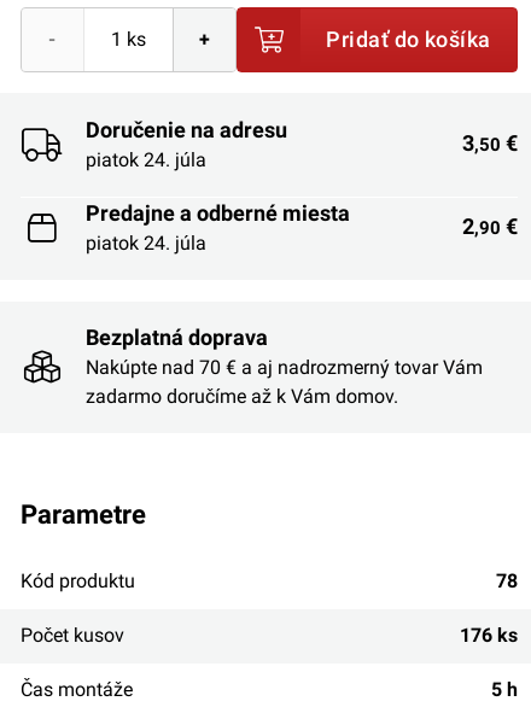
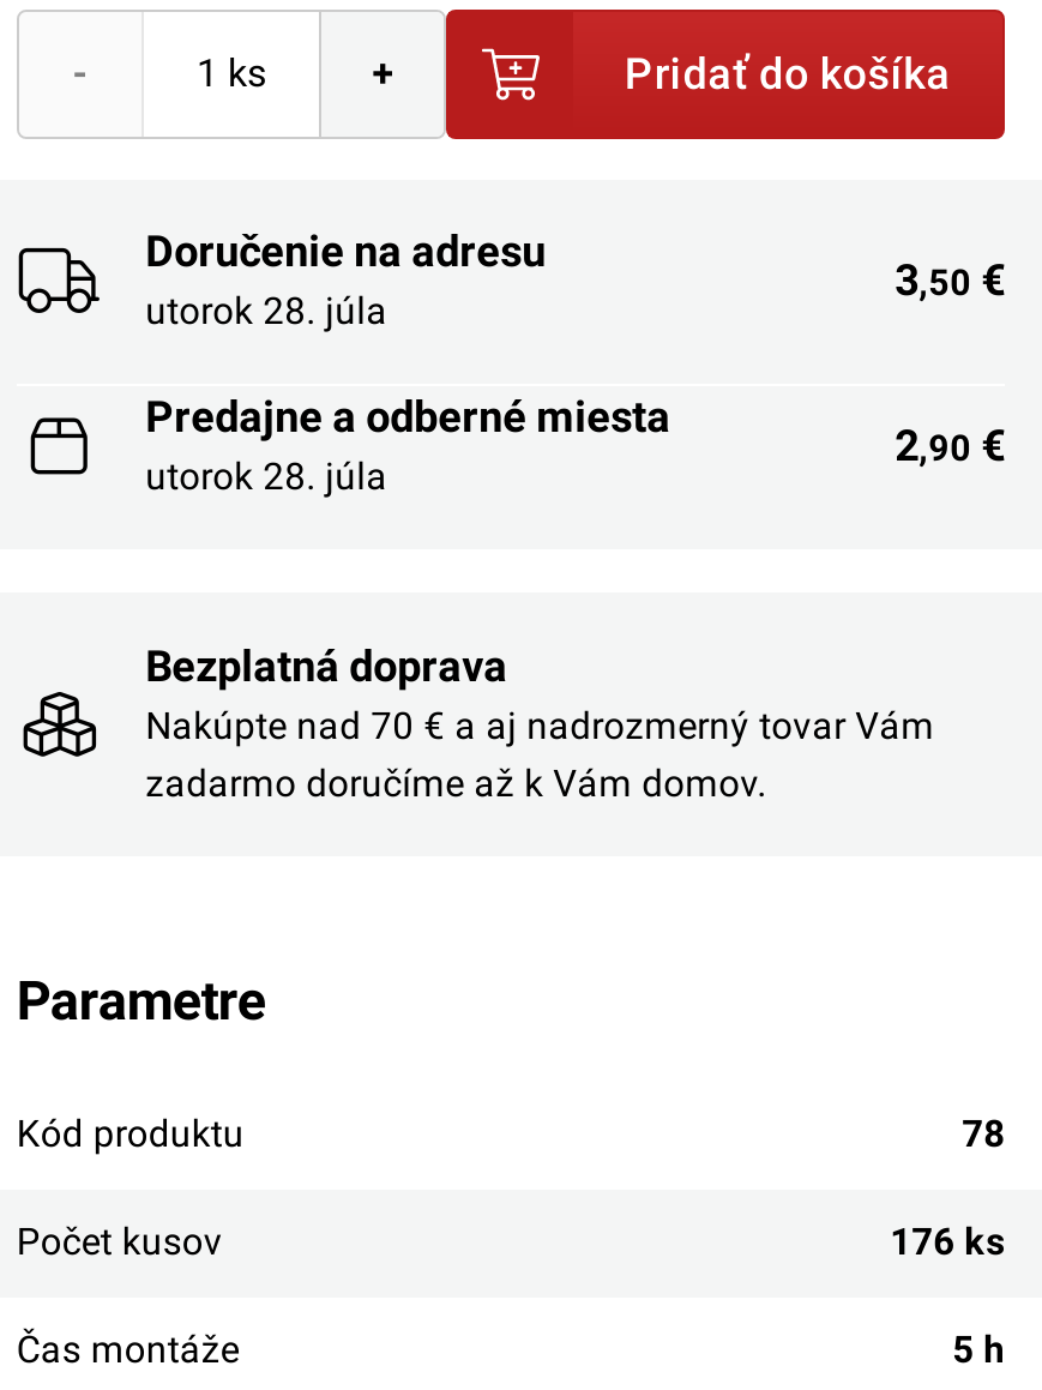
- piatok 24. júla
+ utorok 28. júla

- piatok 24. júla
+ utorok 28. júla
